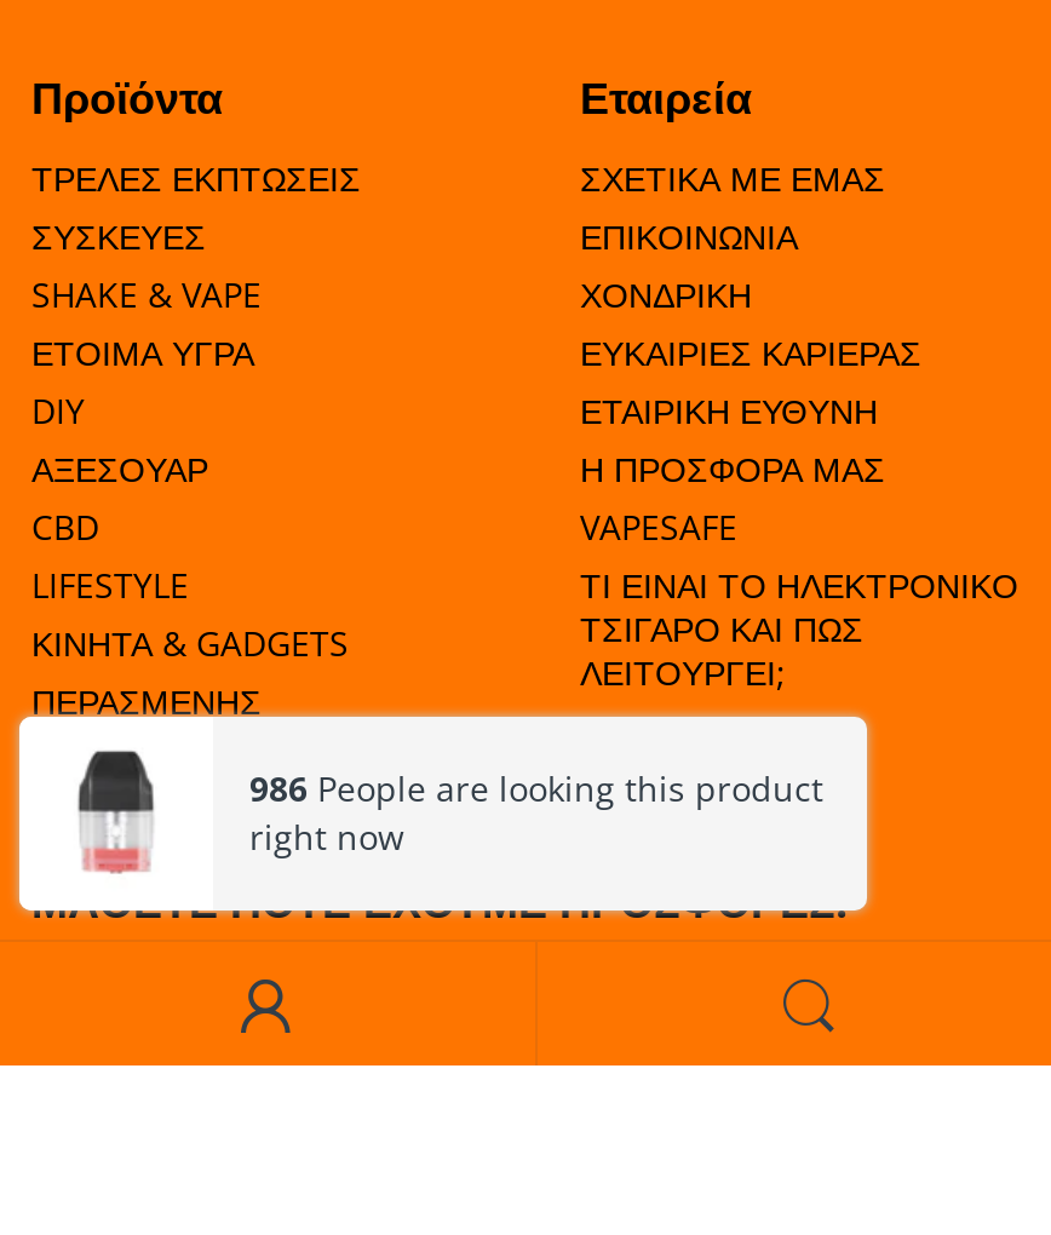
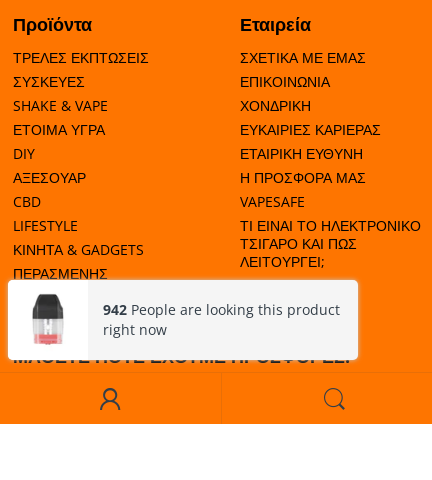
- 986 People are looking this product
+ 942 People are looking this product
